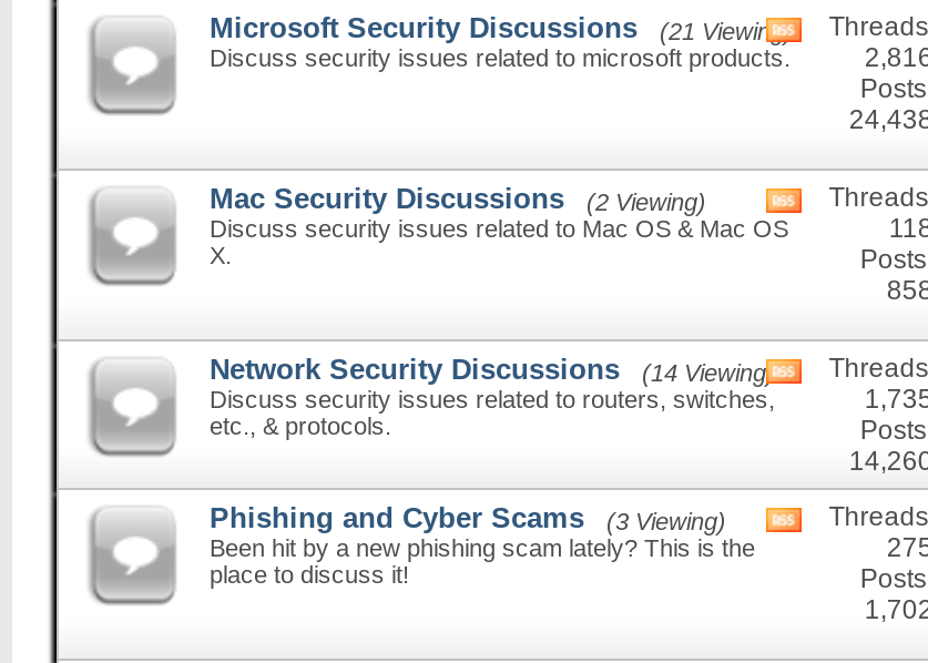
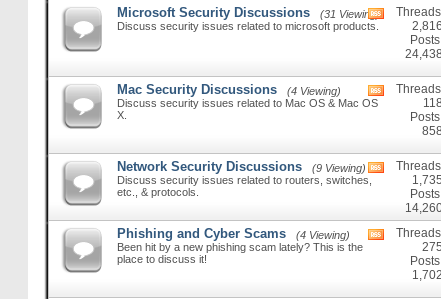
- (21 Viewing)
+ (31 Viewing)

- Mac Security Discussions (2 Viewing)
+ Mac Security Discussions (4 Viewing)

- (14 Viewing)
+ (9 Viewing)

- Phishing and Cyber Scams (3 Viewing)
+ Phishing and Cyber Scams (4 Viewing)
